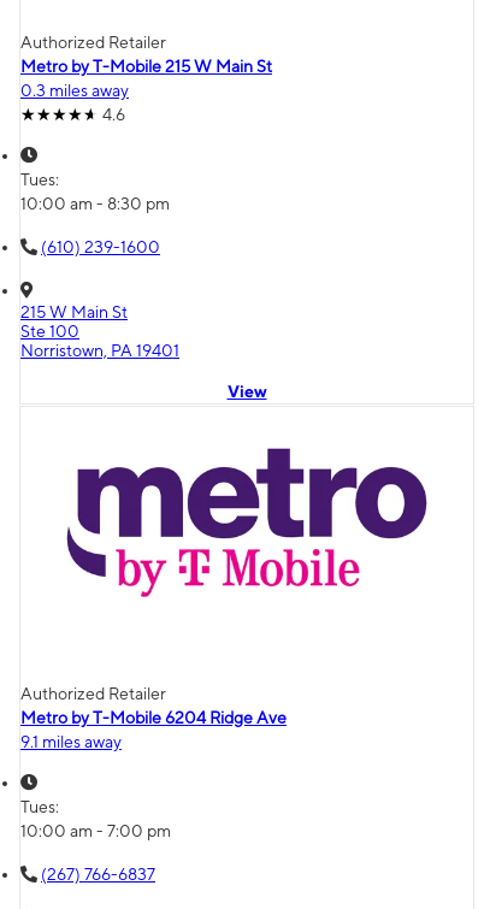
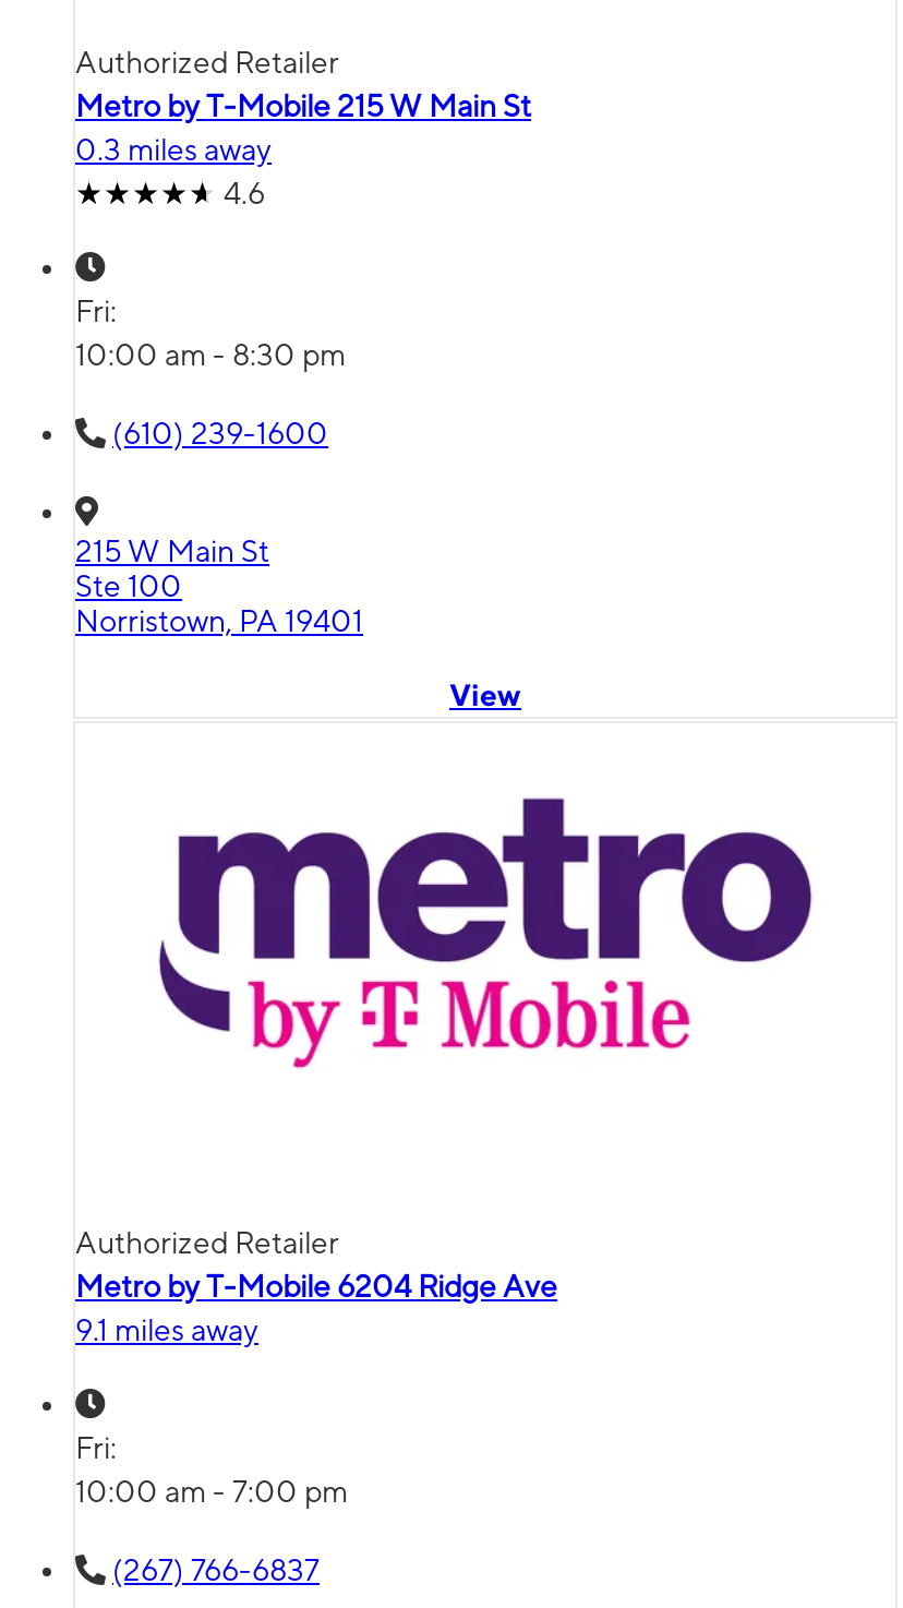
- Tues:
+ Fri:

- Tues:
+ Fri:
